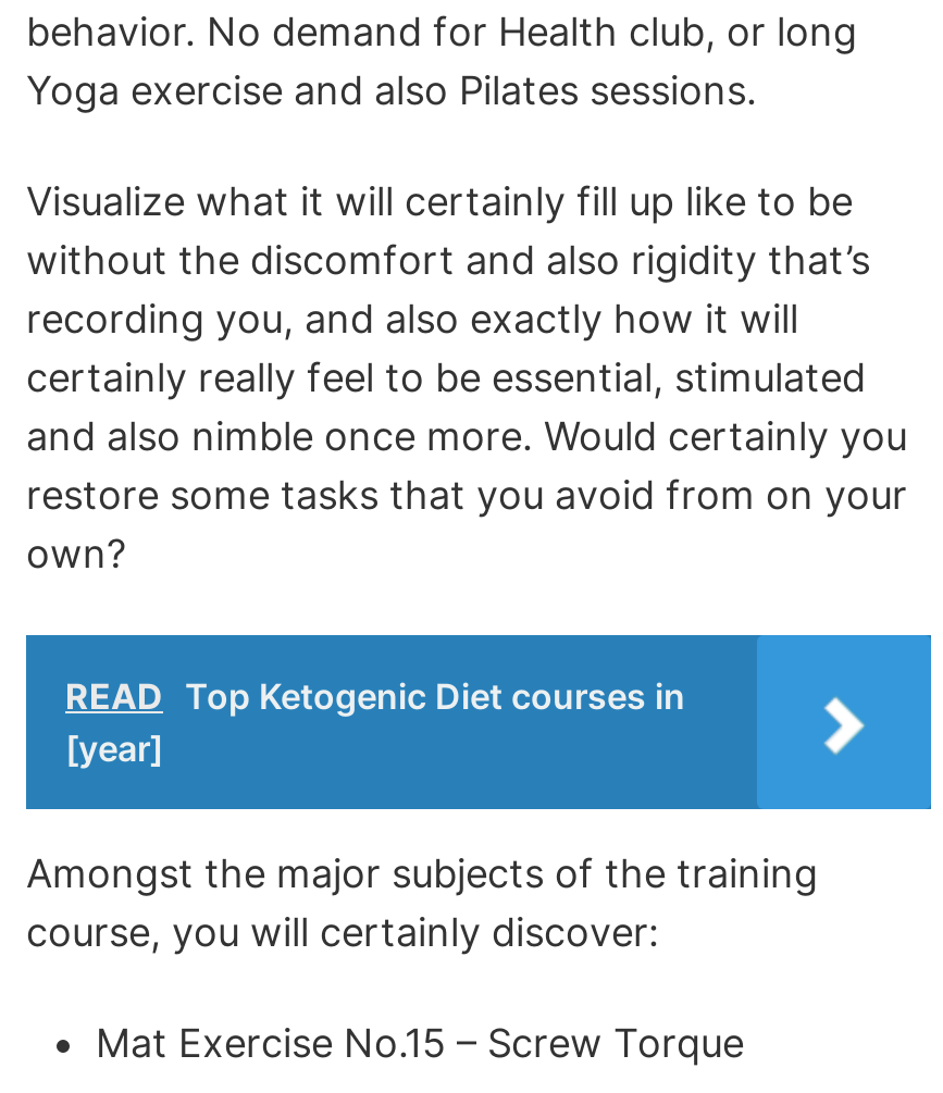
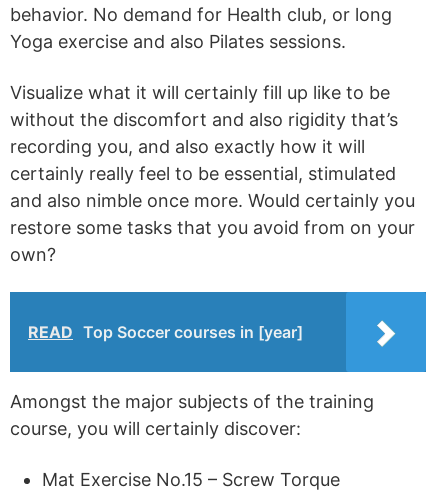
- READ Top Ketogenic Diet courses in
- [year]
+ READ Top Soccer courses in [year]
